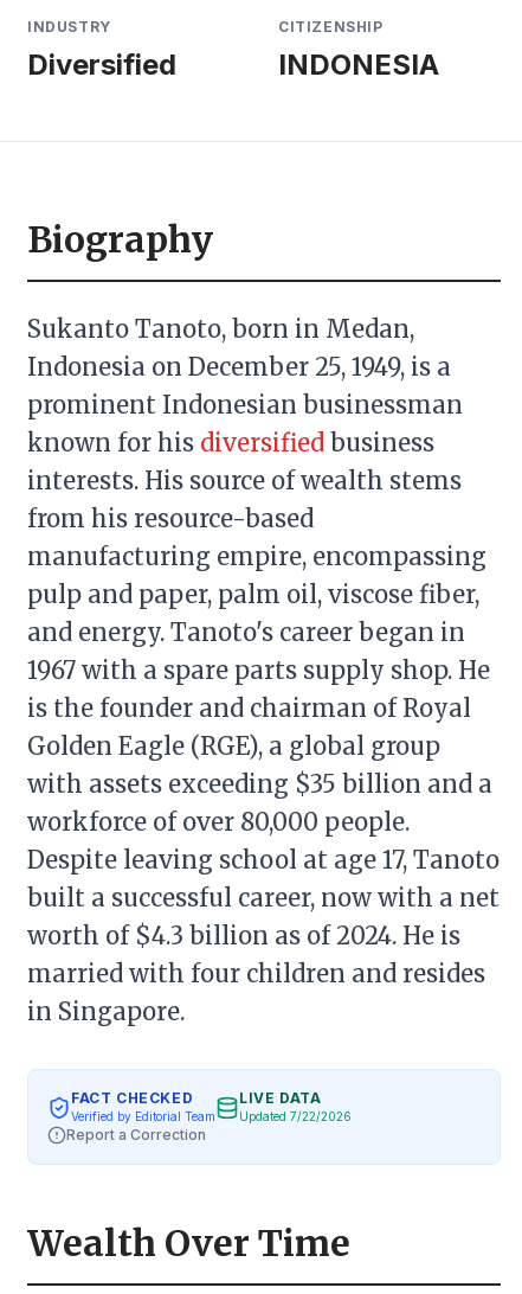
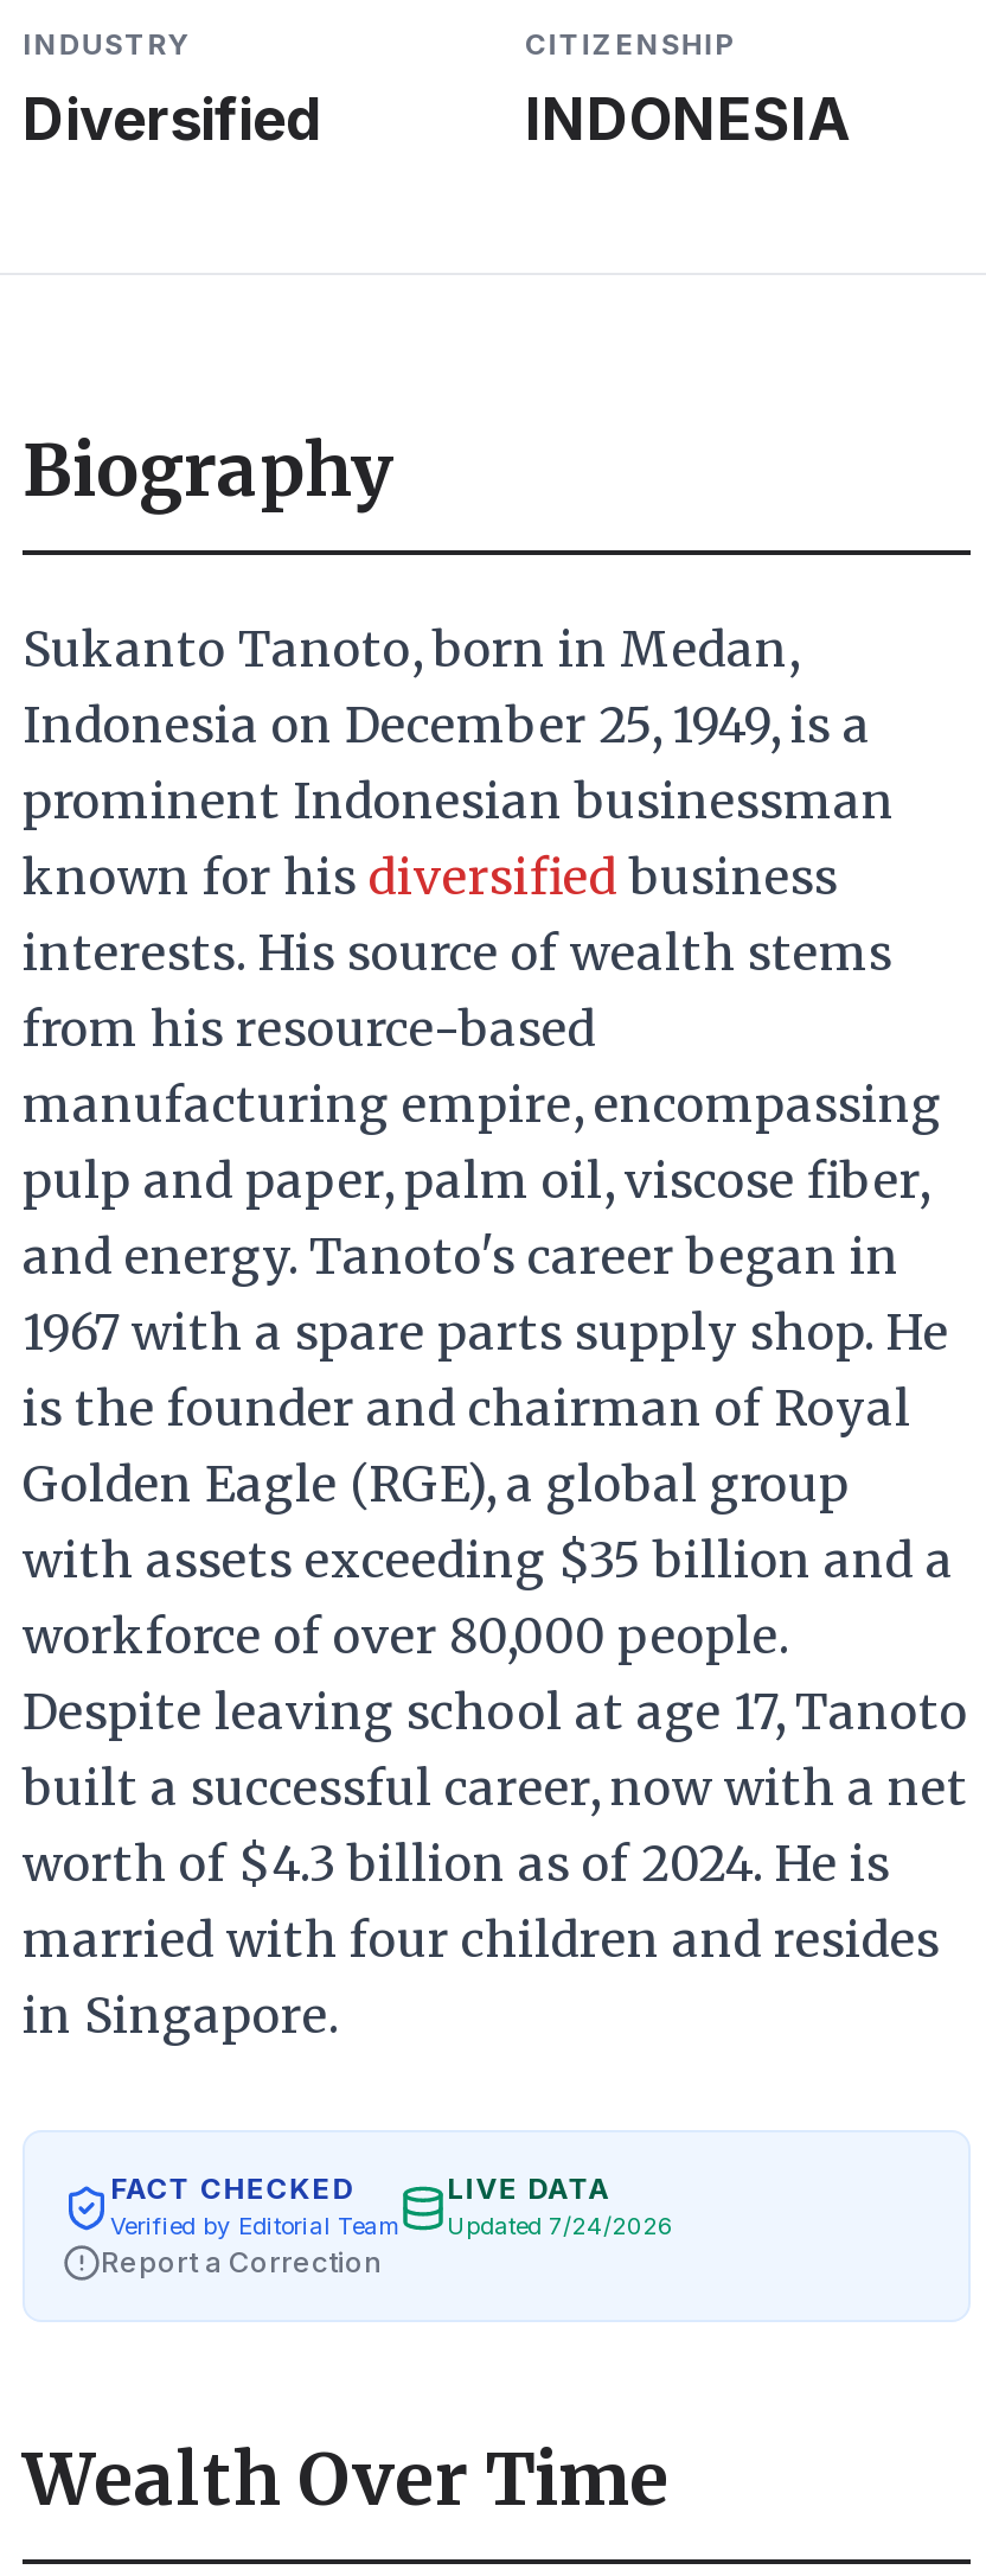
- Verified by Editorial Team Updated 7/22/2026
+ Verified by Editorial Team Updated 7/24/2026
